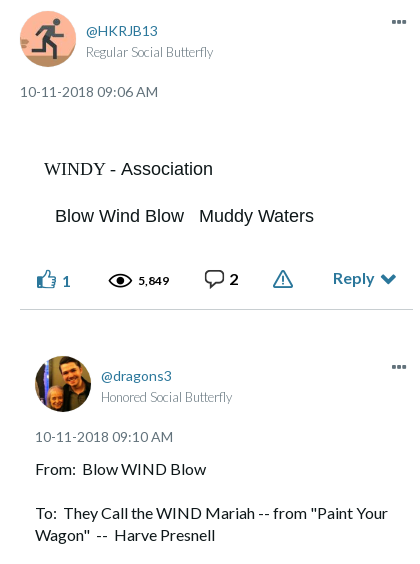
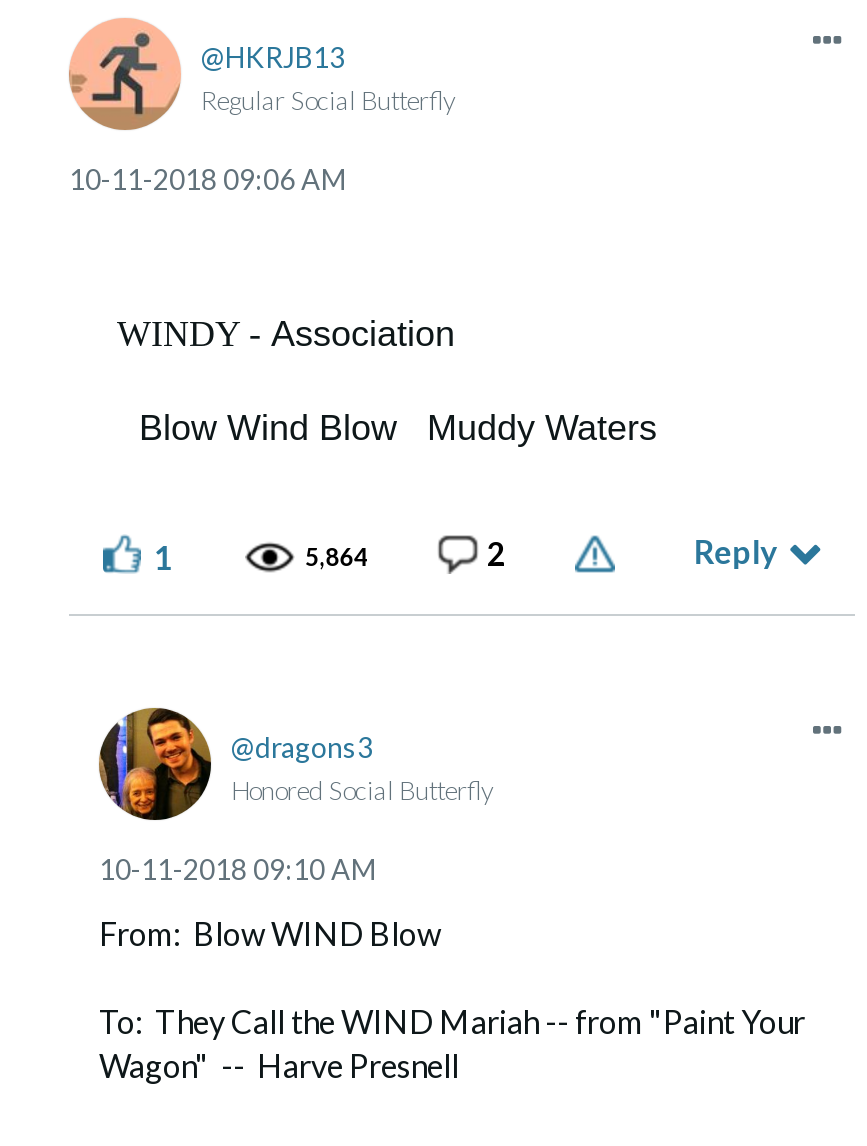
- 5,849
+ 5,864
